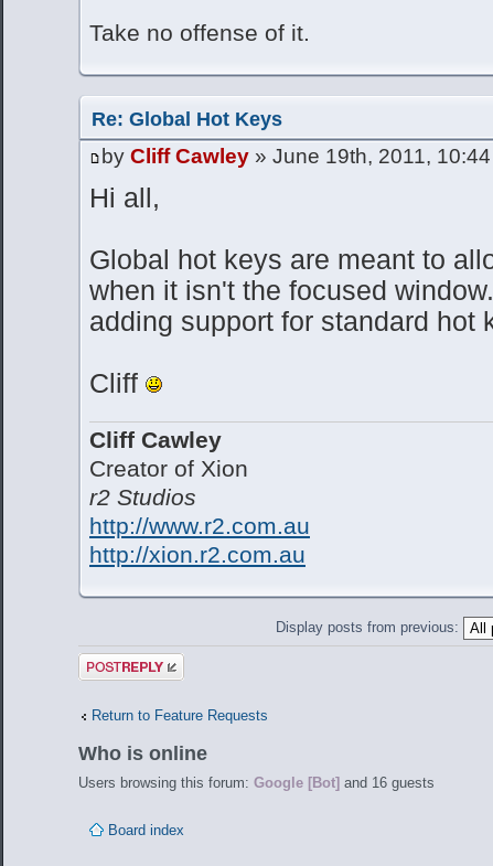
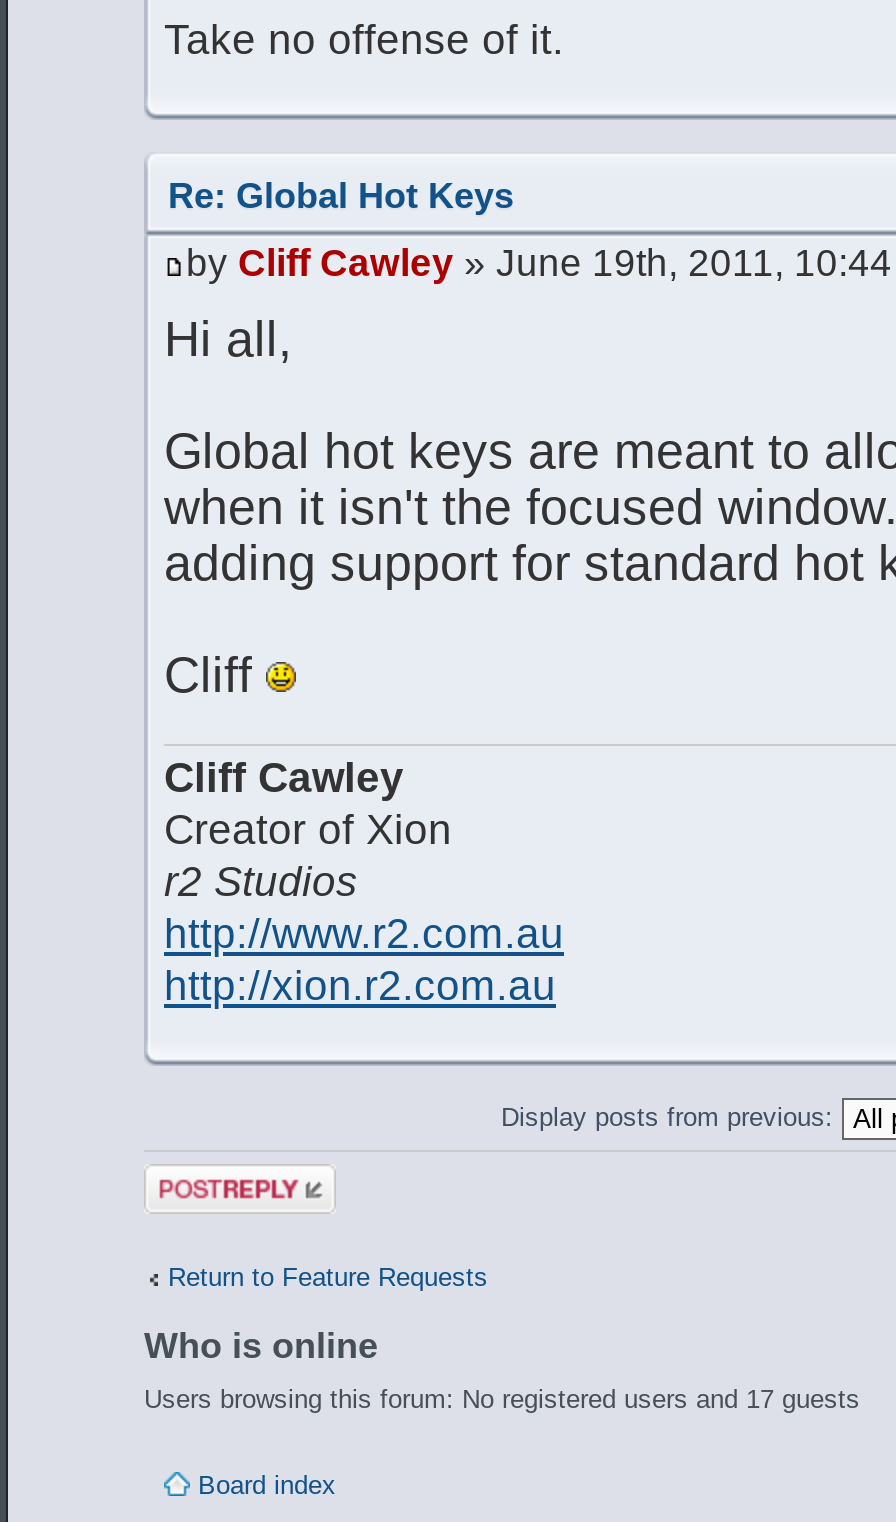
- Users browsing this forum: Google [Bot] and 16 guests
+ Users browsing this forum: No registered users and 17 guests
